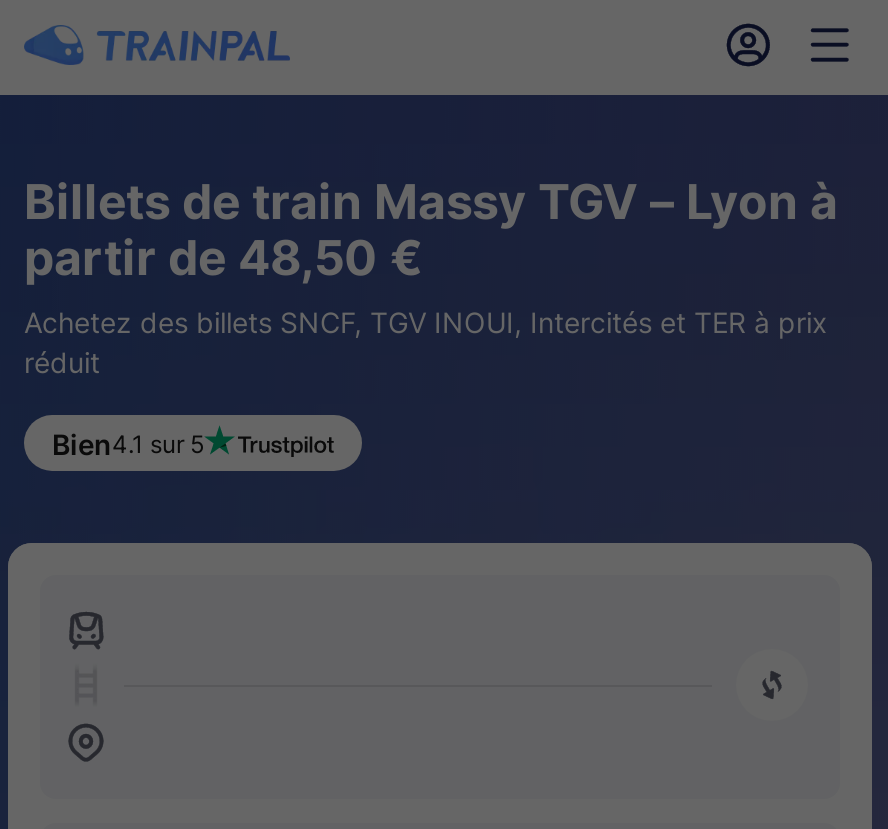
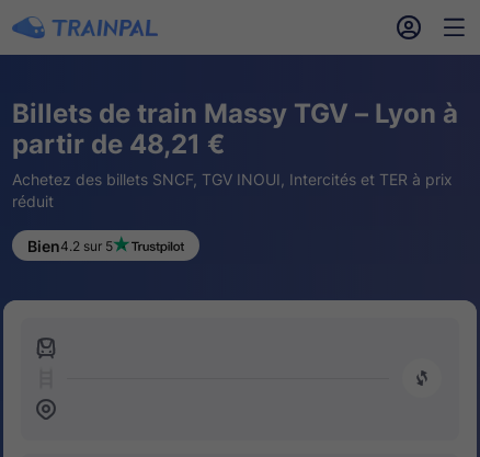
- partir de 48,50 €
+ partir de 48,21 €

- Bien4.1 sur 5
+ Bien4.2 sur 5
